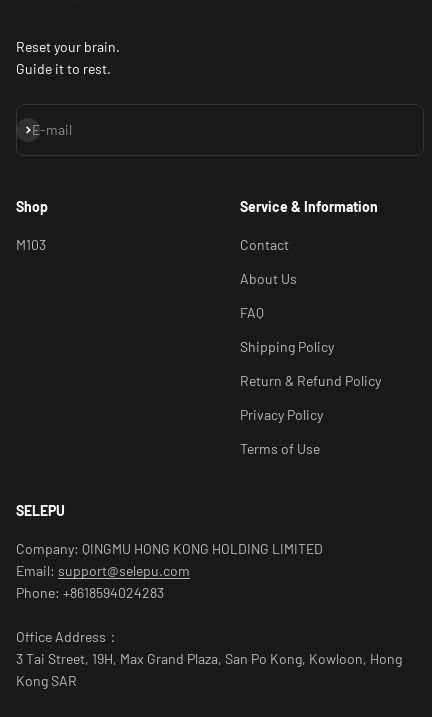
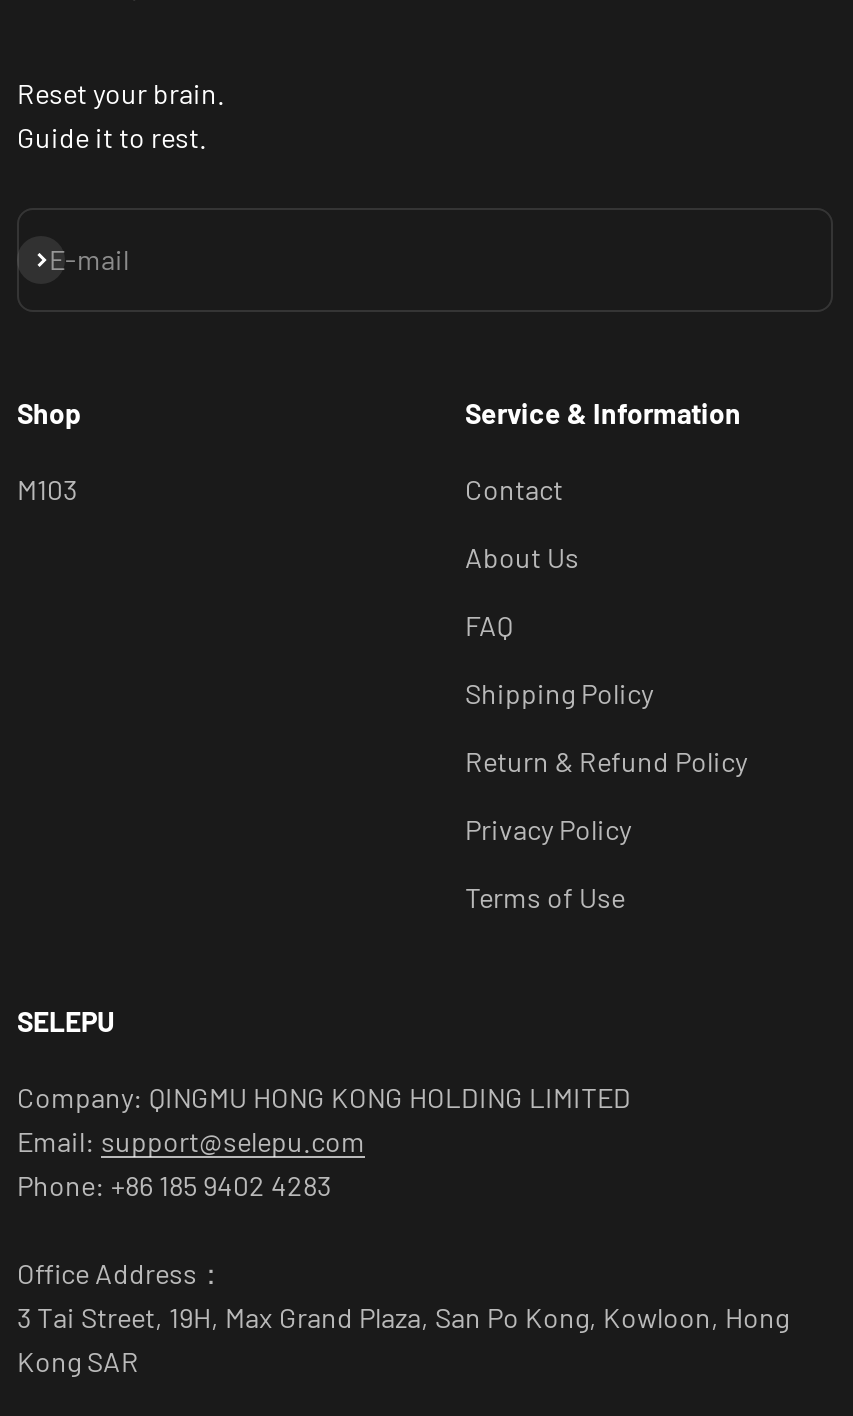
- Phone: +8618594024283
+ Phone: +86 185 9402 4283
